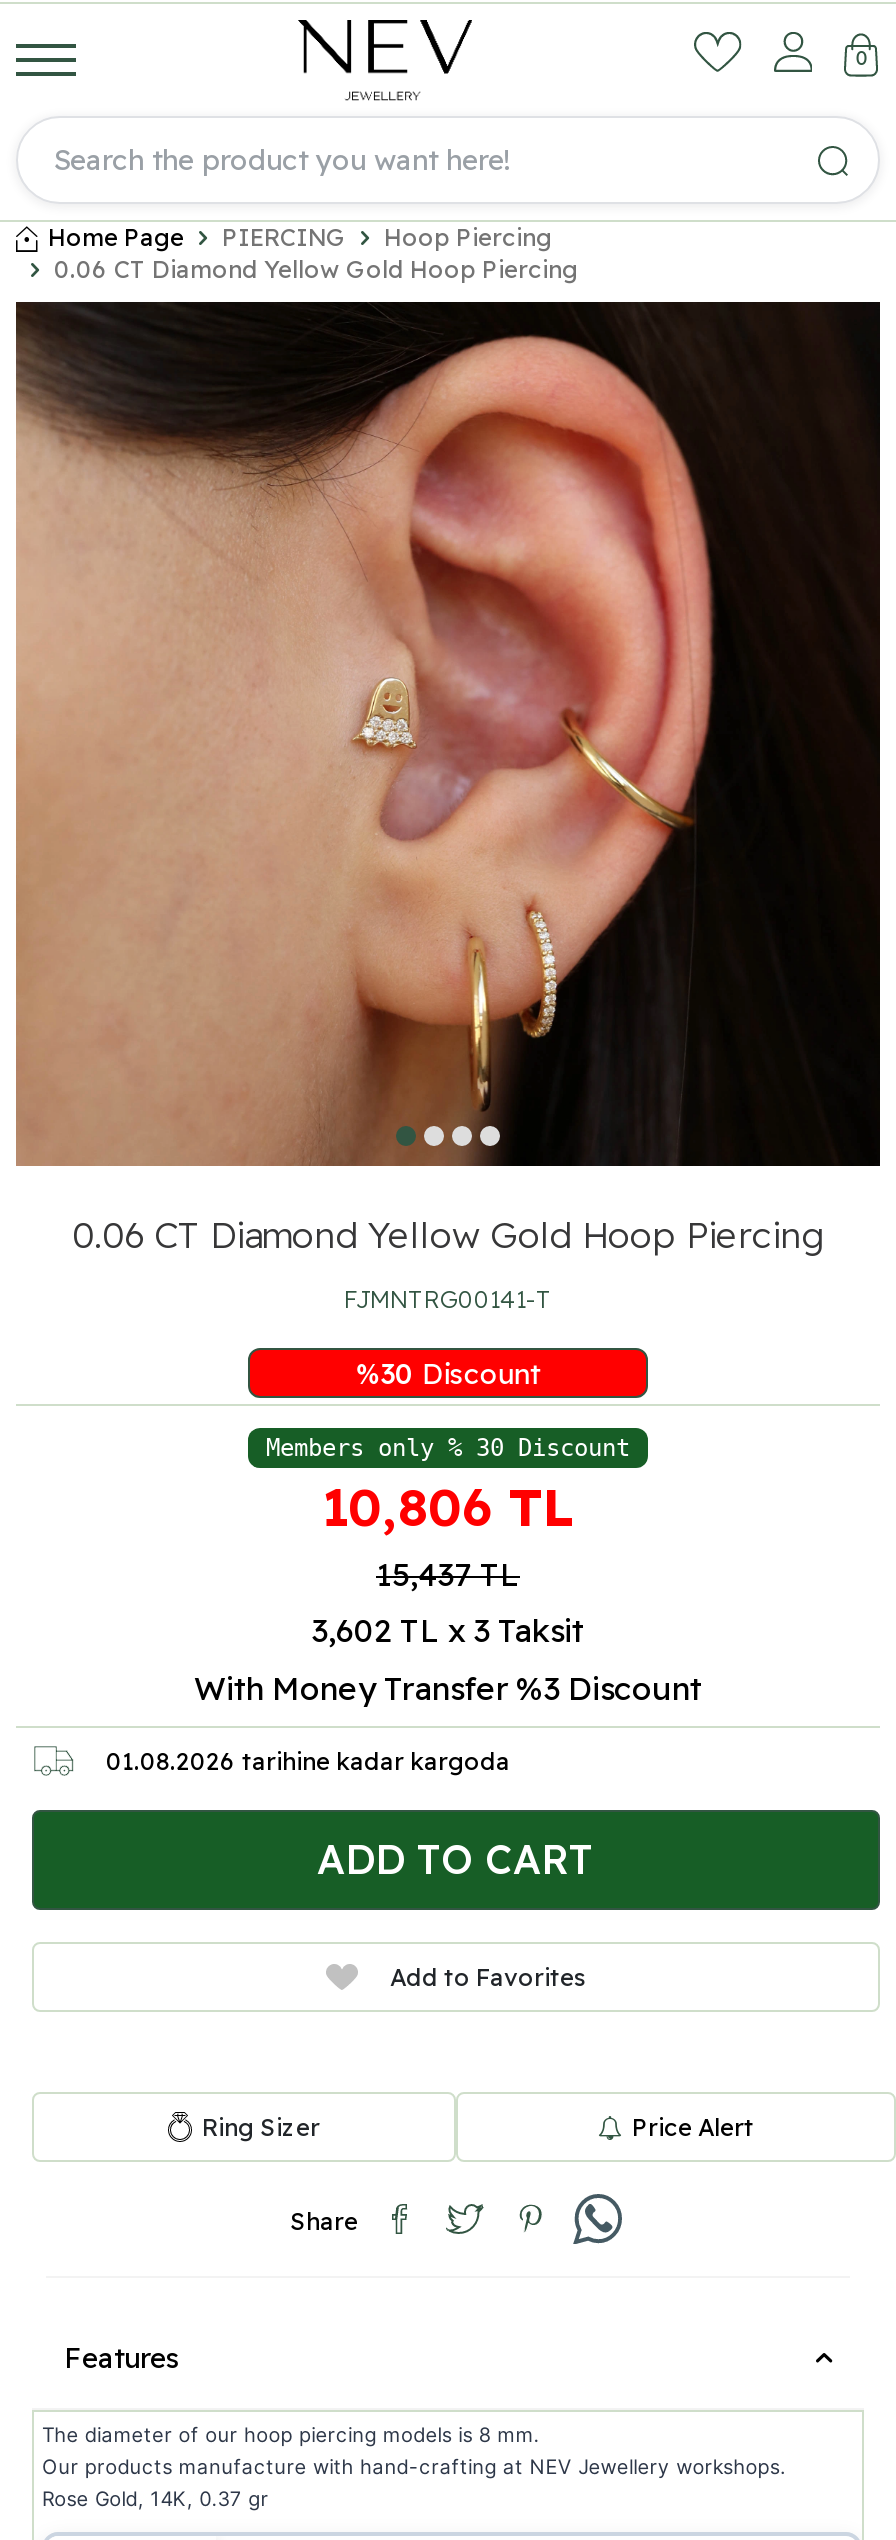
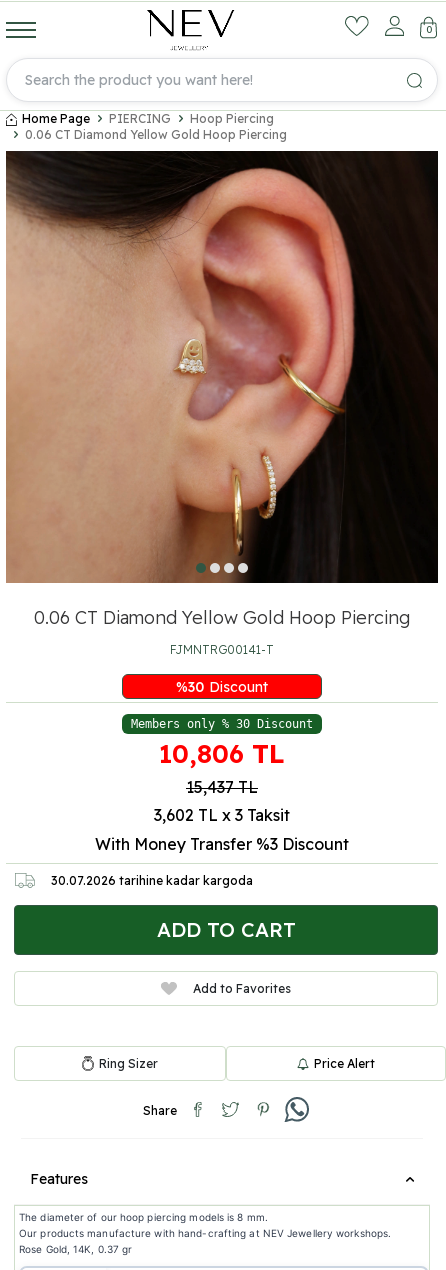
- 01.08.2026 tarihine kadar kargoda
+ 30.07.2026 tarihine kadar kargoda
